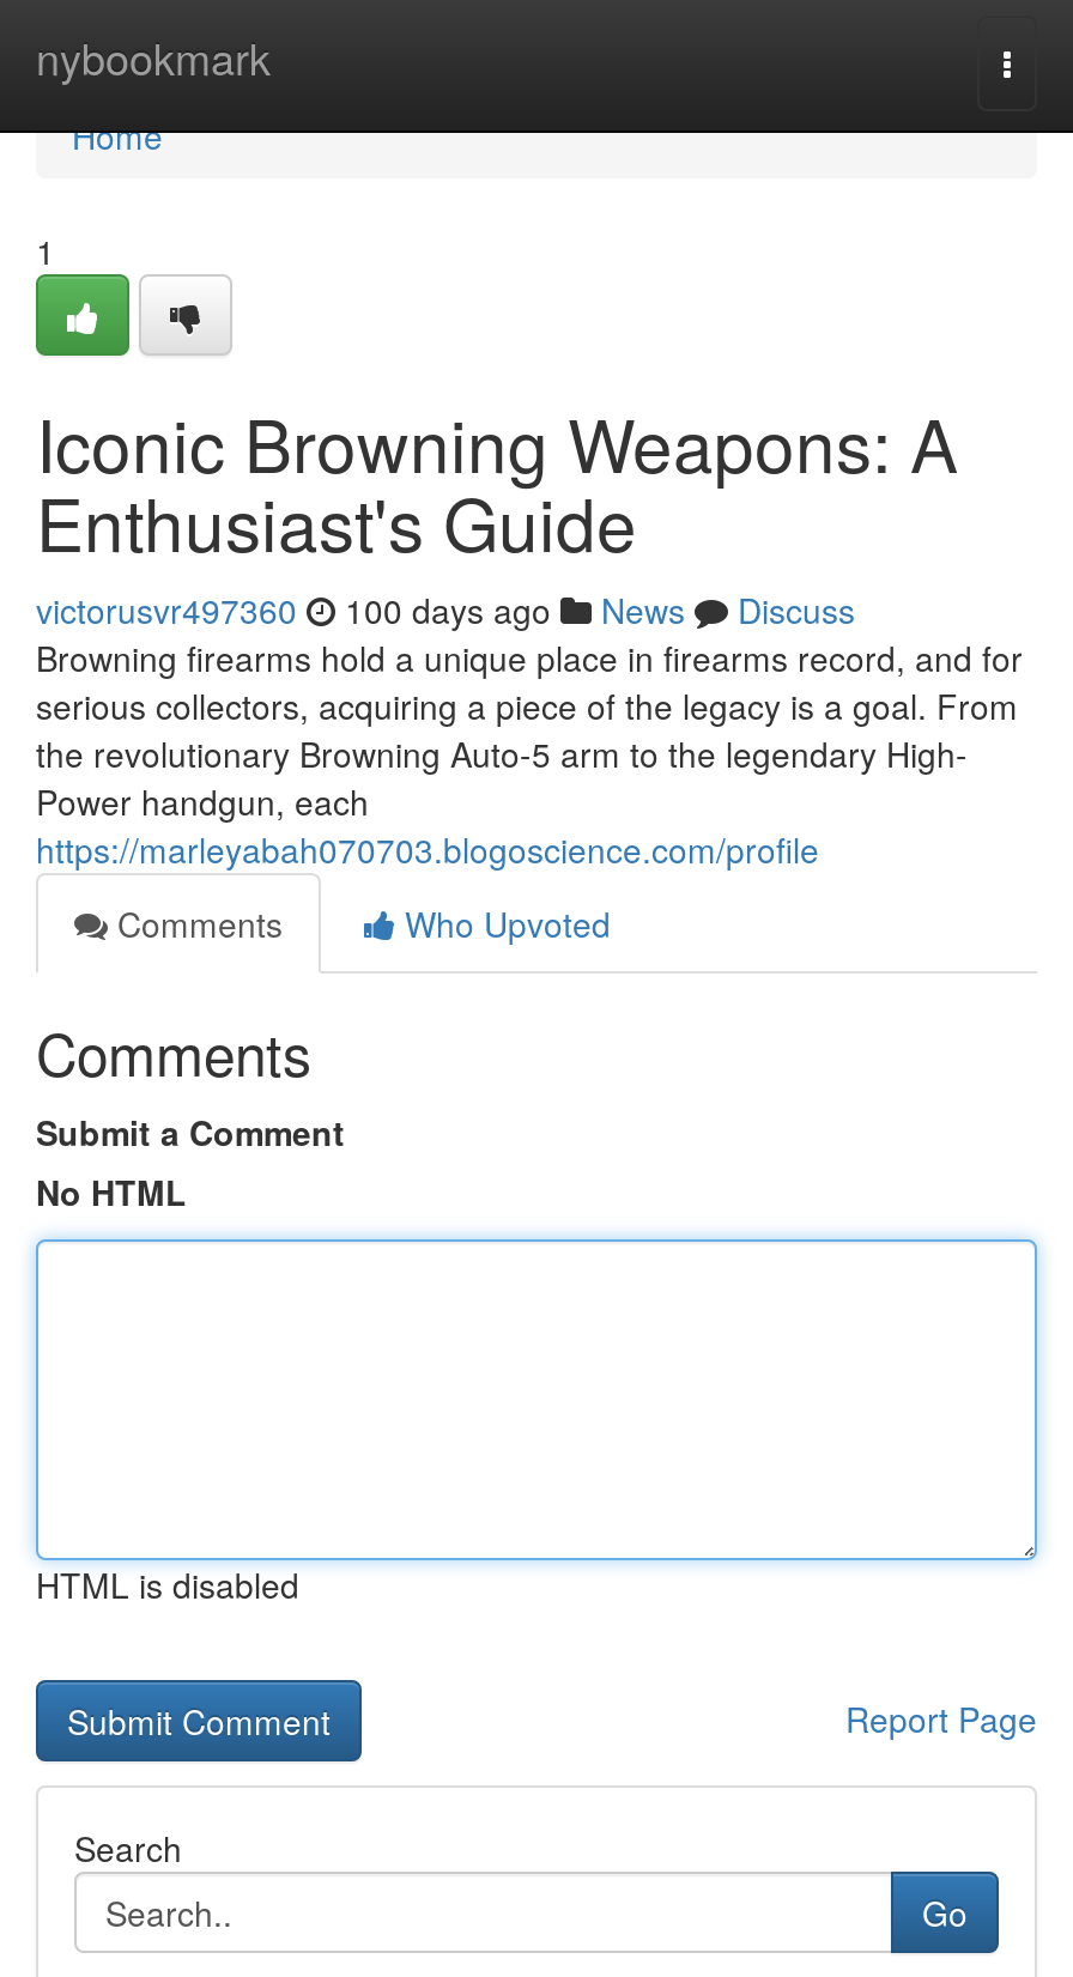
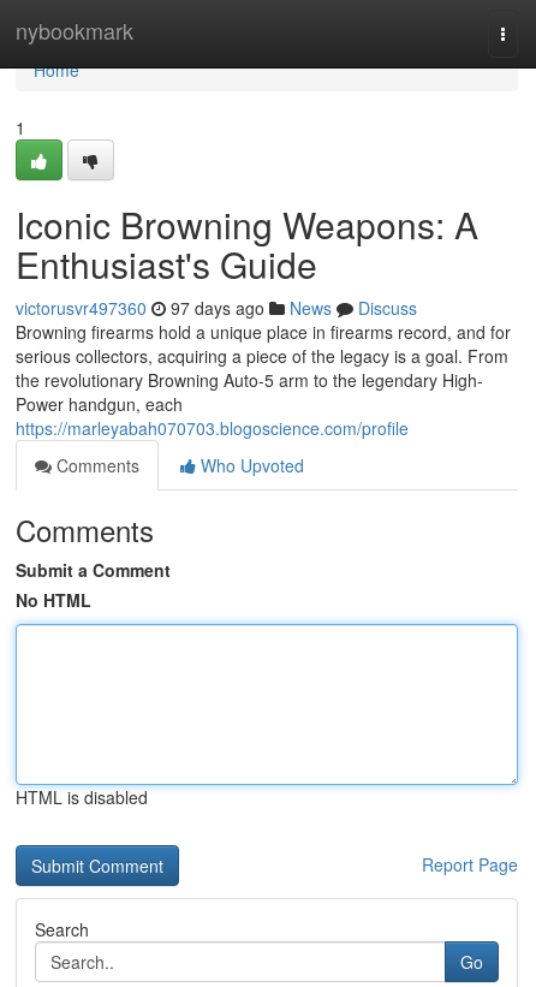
- victorusvr497360 100 days ago News Discuss
+ victorusvr497360 97 days ago News Discuss
